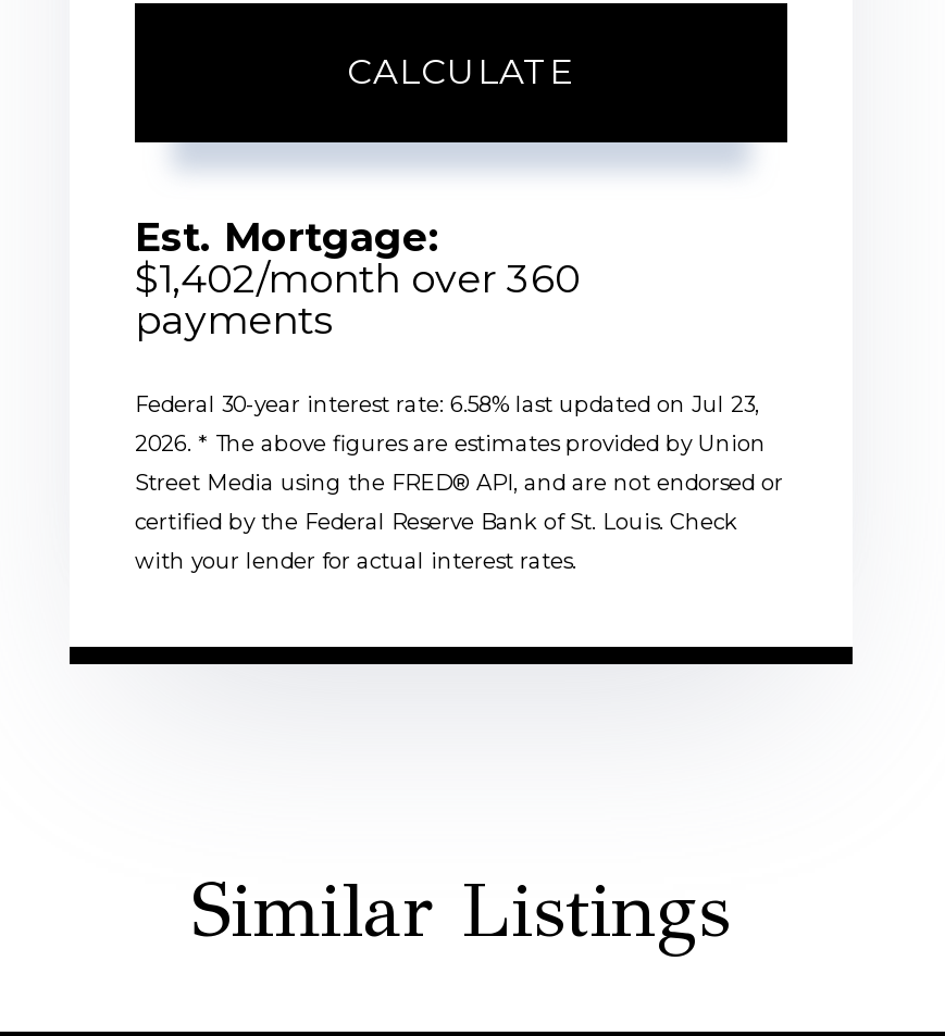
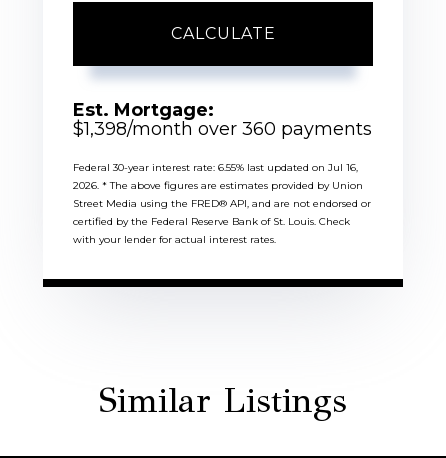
- $1,402/month over 360
- payments
+ $1,398/month over 360 payments

- Federal 30-year interest rate: 6.58% last updated on Jul 23,
+ Federal 30-year interest rate: 6.55% last updated on Jul 16,
